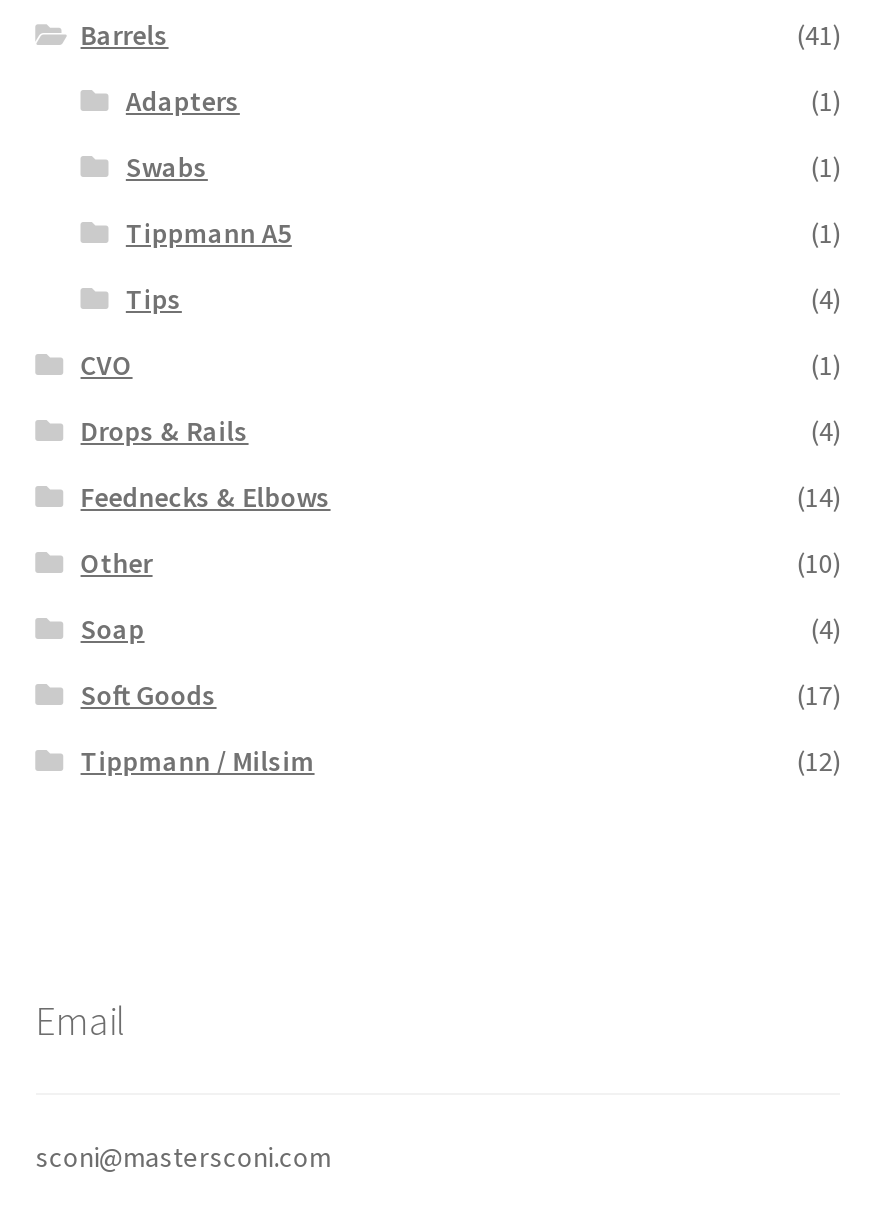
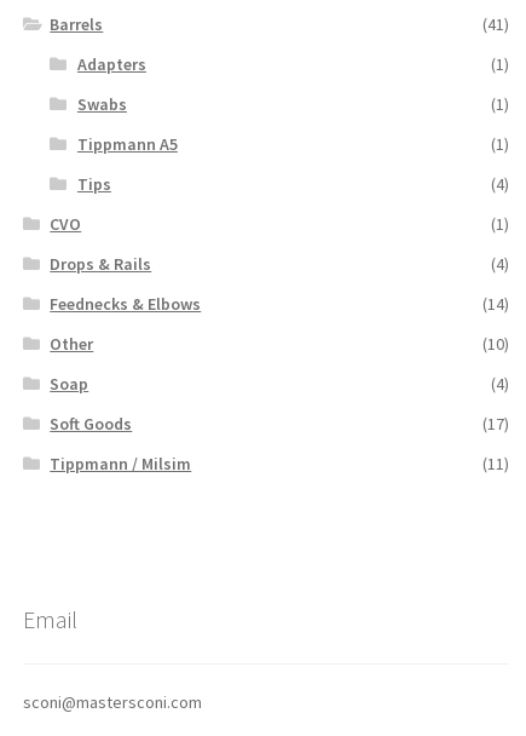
- (12)
+ (11)
